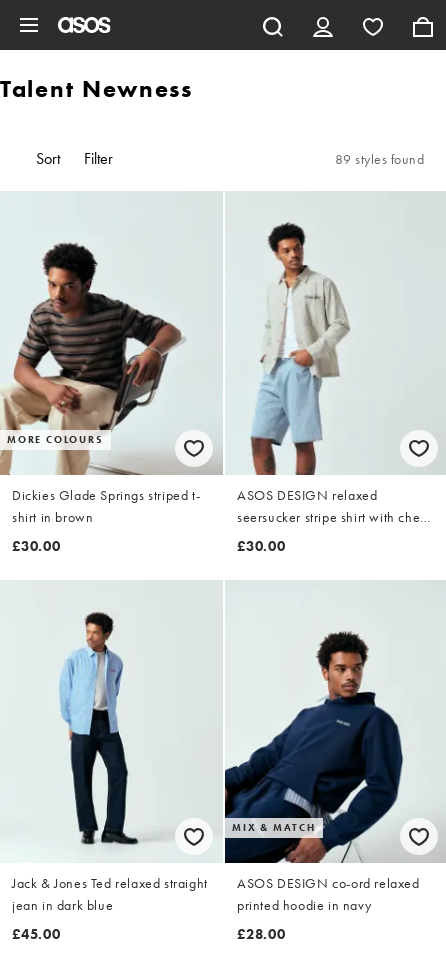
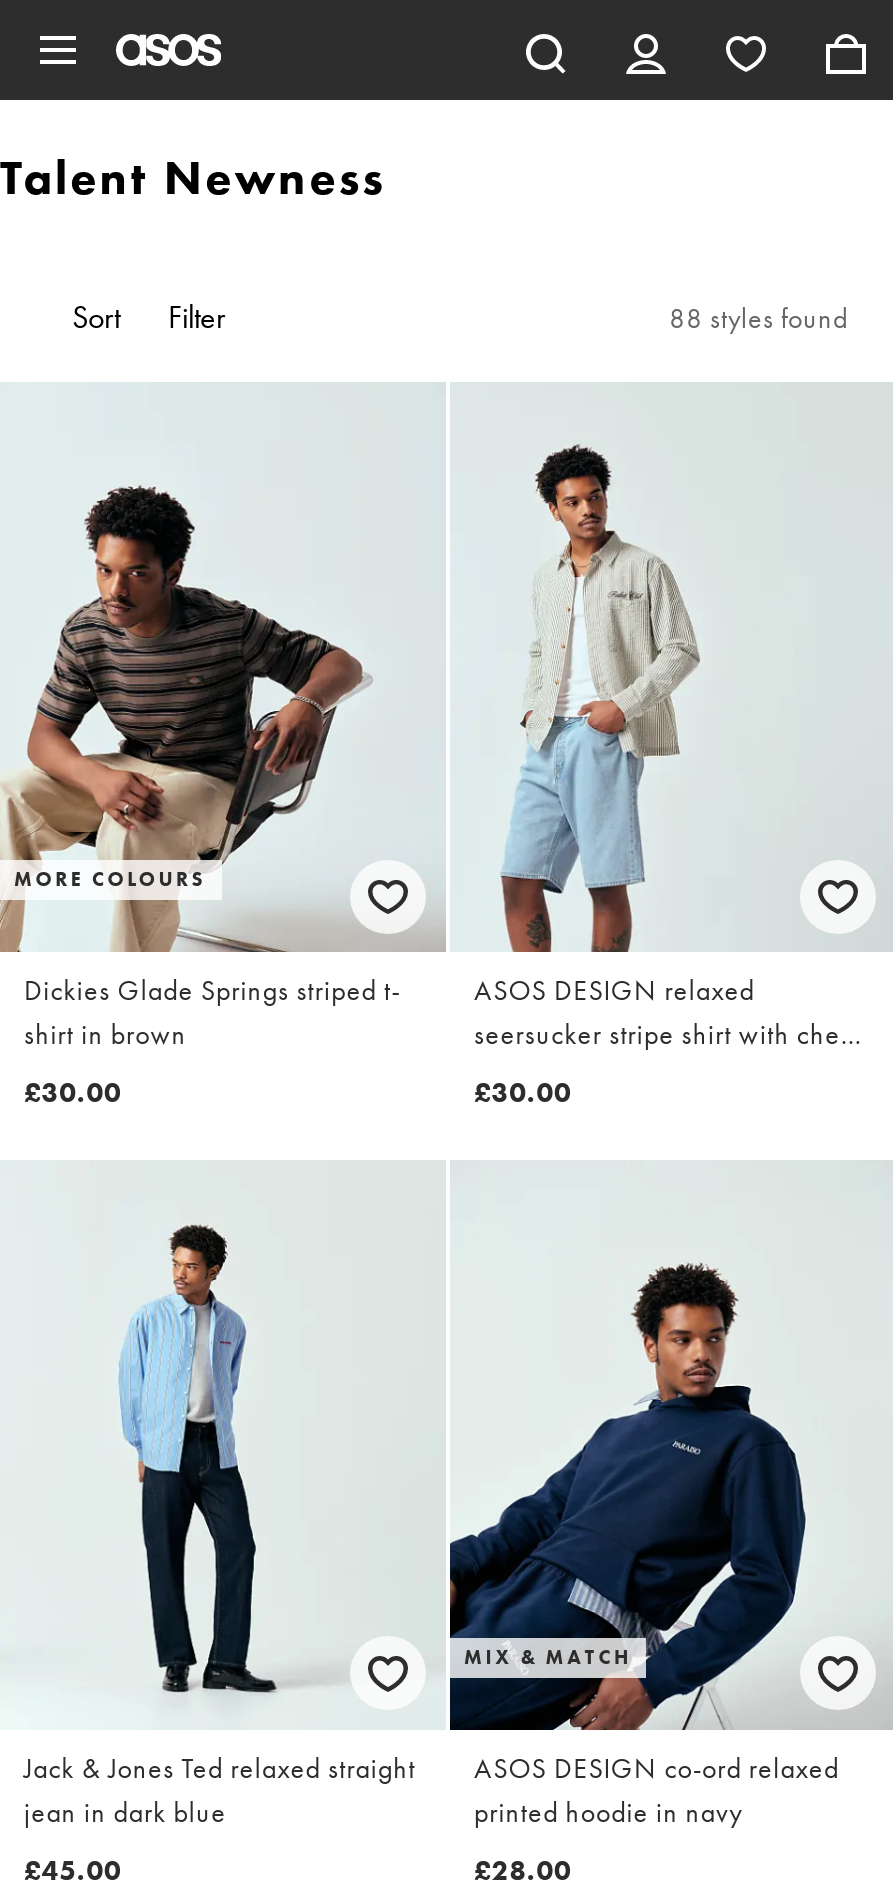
- 89 styles found
+ 88 styles found
